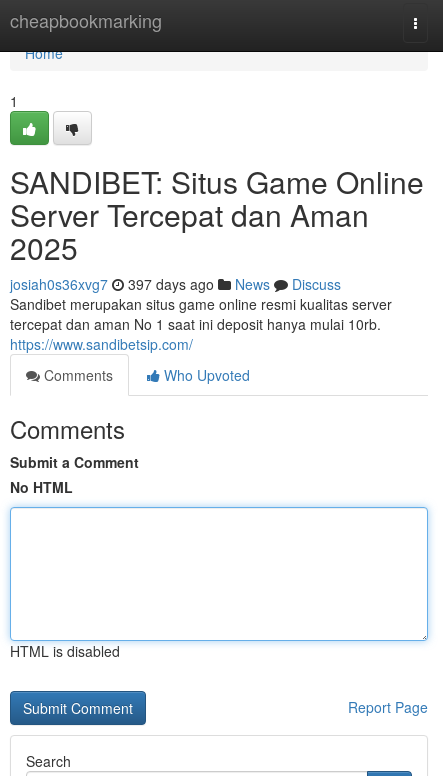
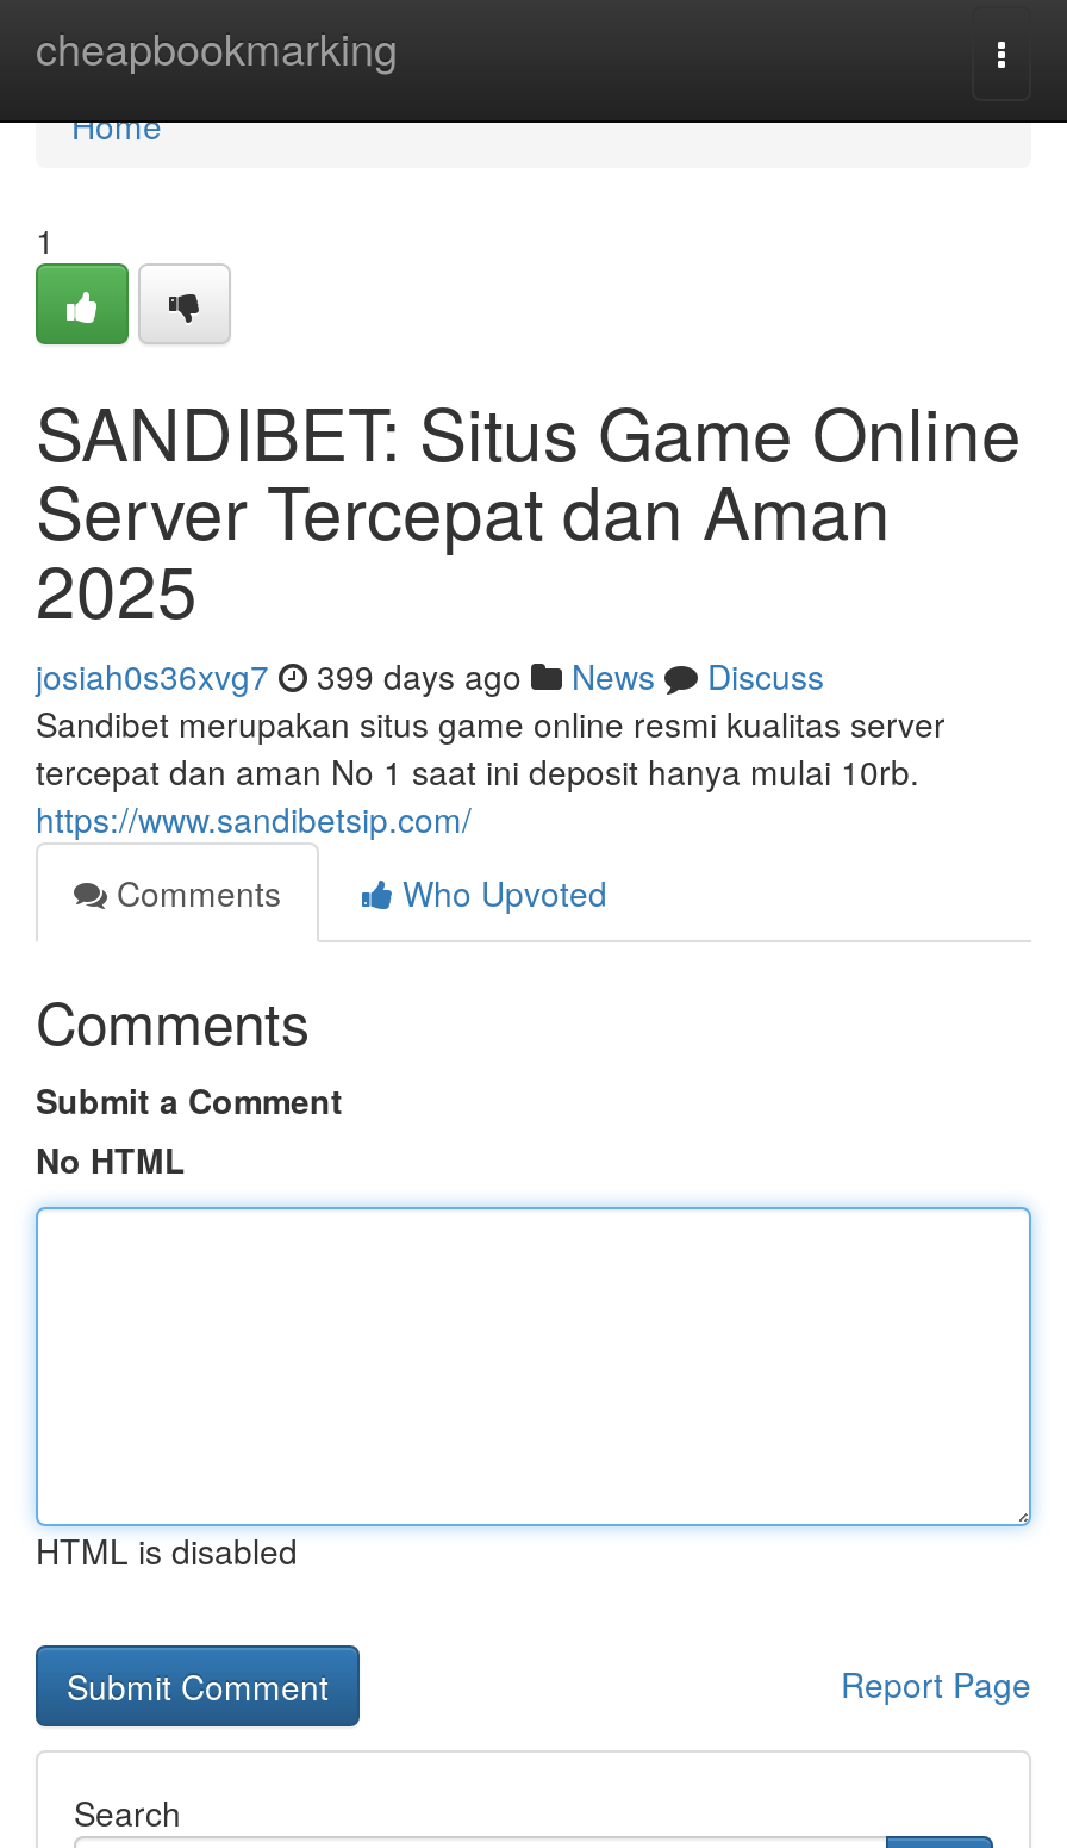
- josiah0s36xvg7 397 days ago News Discuss
+ josiah0s36xvg7 399 days ago News Discuss
